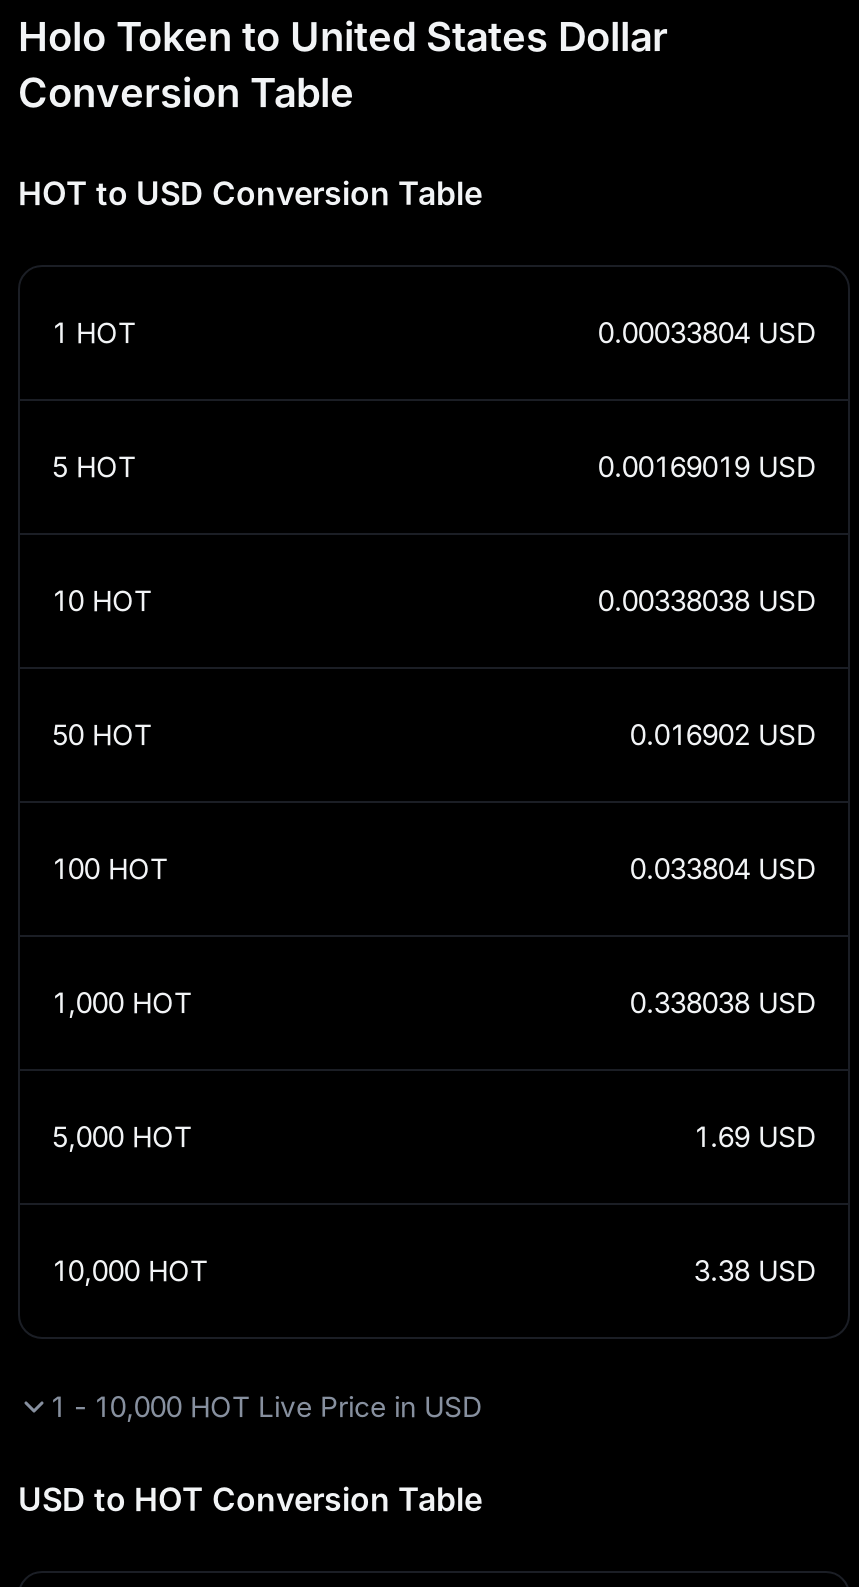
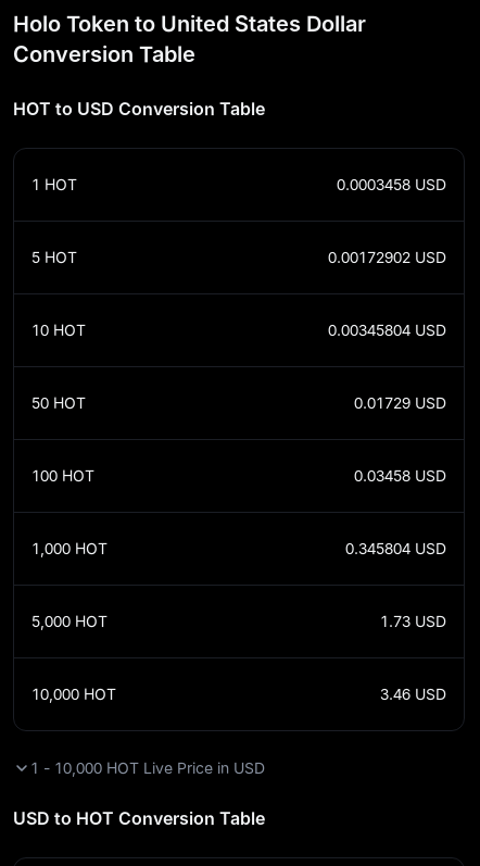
- 0.00033804 USD
+ 0.0003458 USD

- 0.00169019 USD
+ 0.00172902 USD

- 0.00338038 USD
+ 0.00345804 USD

- 0.016902 USD
+ 0.01729 USD

- 0.033804 USD
+ 0.03458 USD

- 0.338038 USD
+ 0.345804 USD

- 1.69 USD
+ 1.73 USD

- 3.38 USD
+ 3.46 USD
